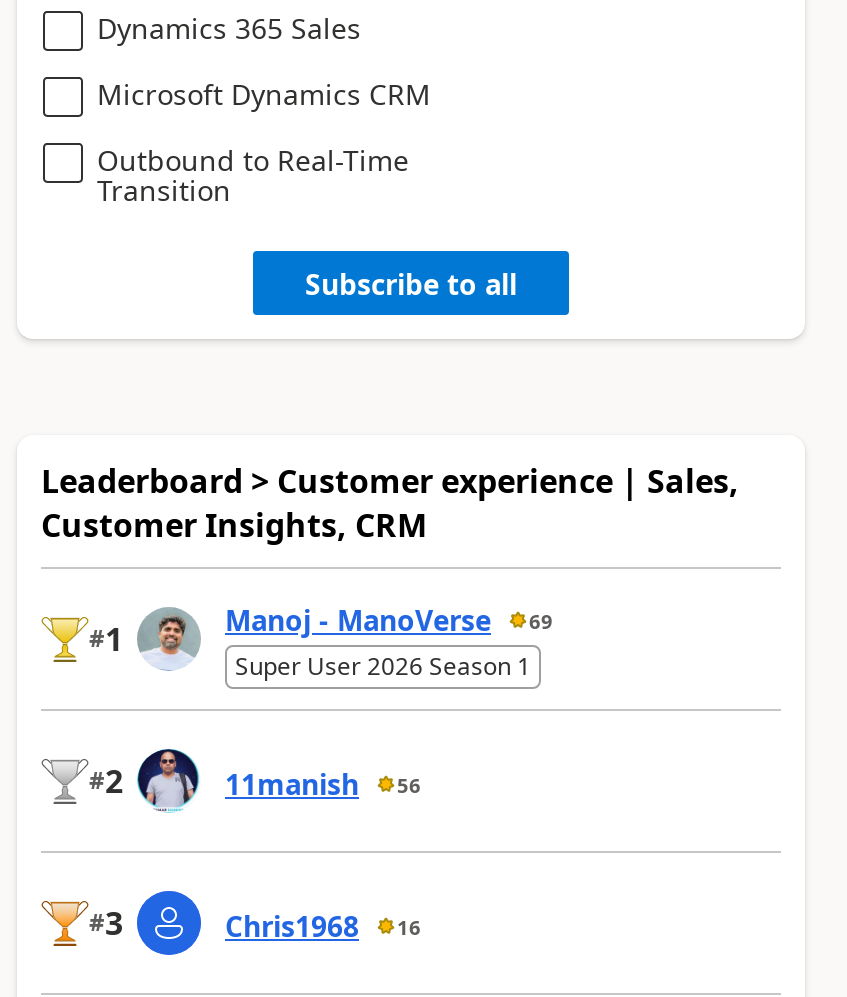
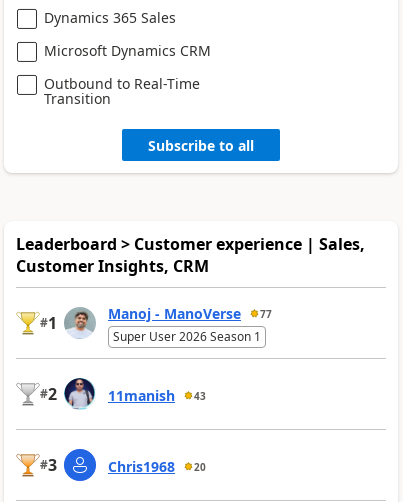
- Manoj - ManoVerse 69
+ Manoj - ManoVerse 77

- 11manish 56
+ 11manish 43

- Chris1968 16
+ Chris1968 20
